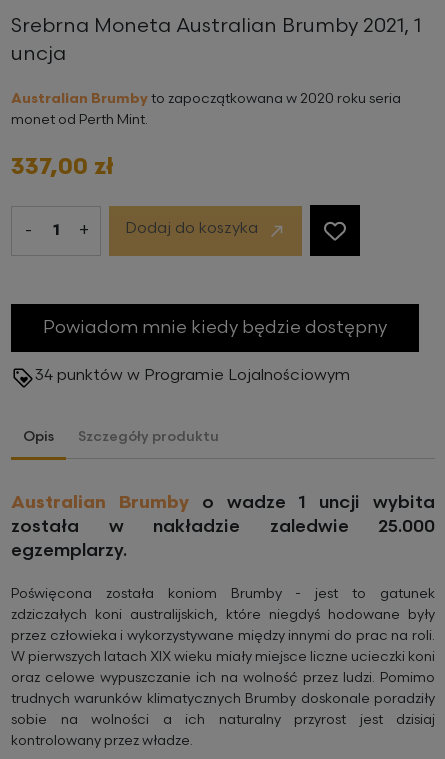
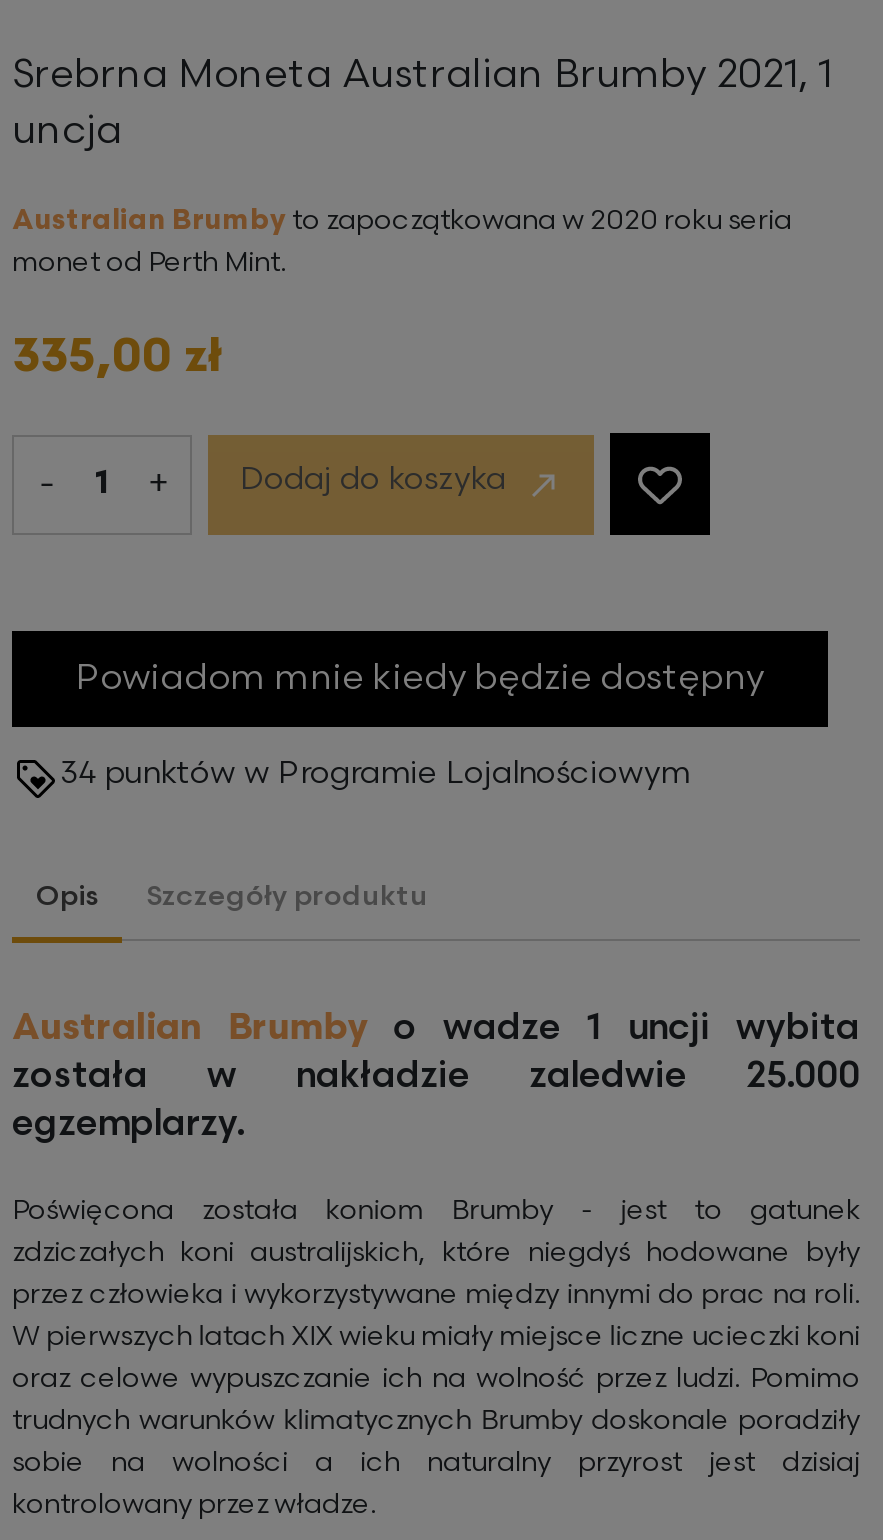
- 337,00 zł
+ 335,00 zł
